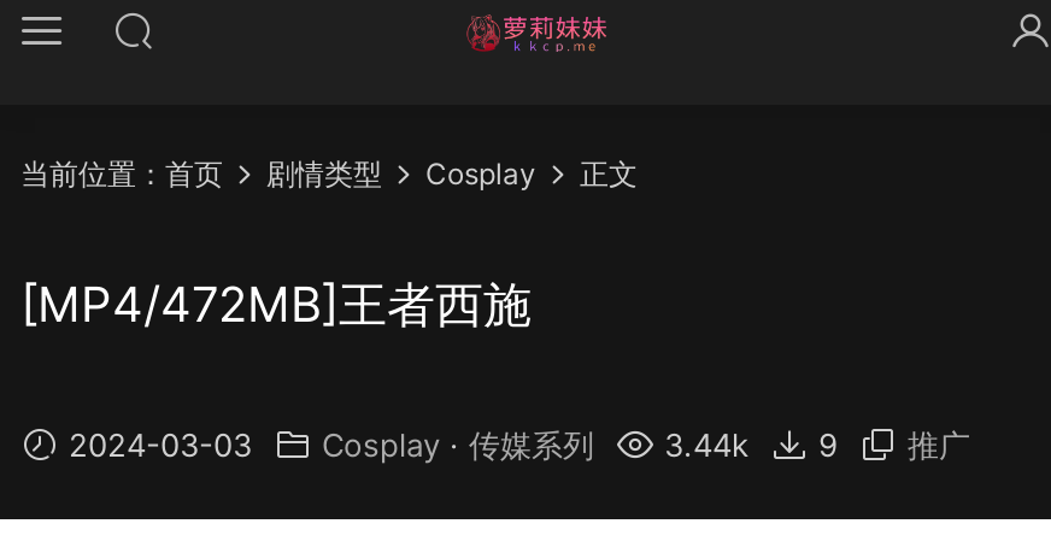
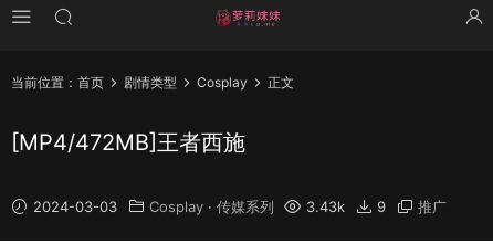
- 2024-03-03 Cosplay ·传媒系列 3.44k 9 推广
+ 2024-03-03 Cosplay ·传媒系列 3.43k 9 推广
